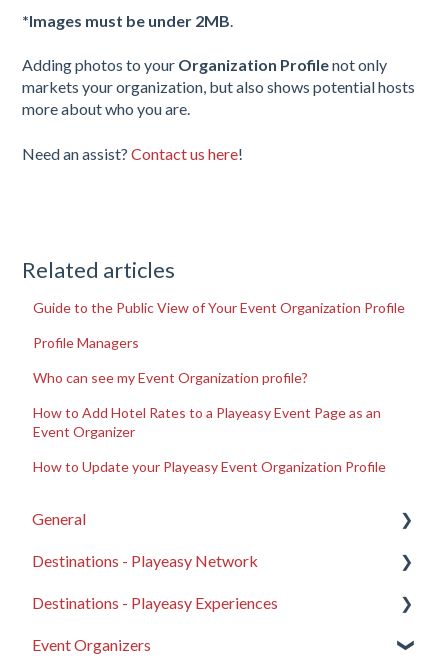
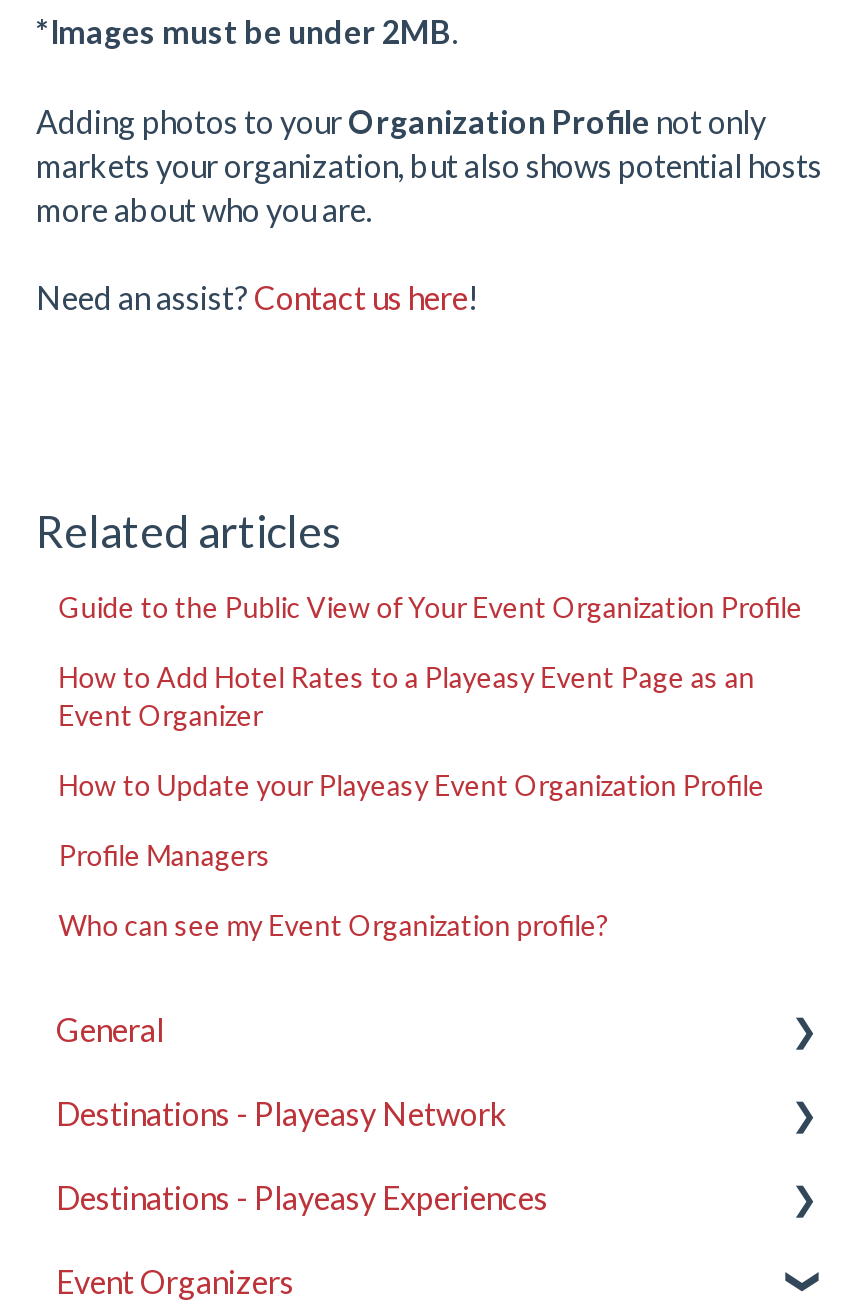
moved down: Profile Managers | Who can see my Event Organization profile?

moved up: How to Add Hotel Rates to a Playeasy Event Page as an | Event Organizer | How to Update your Playeasy Event Organization Profile
